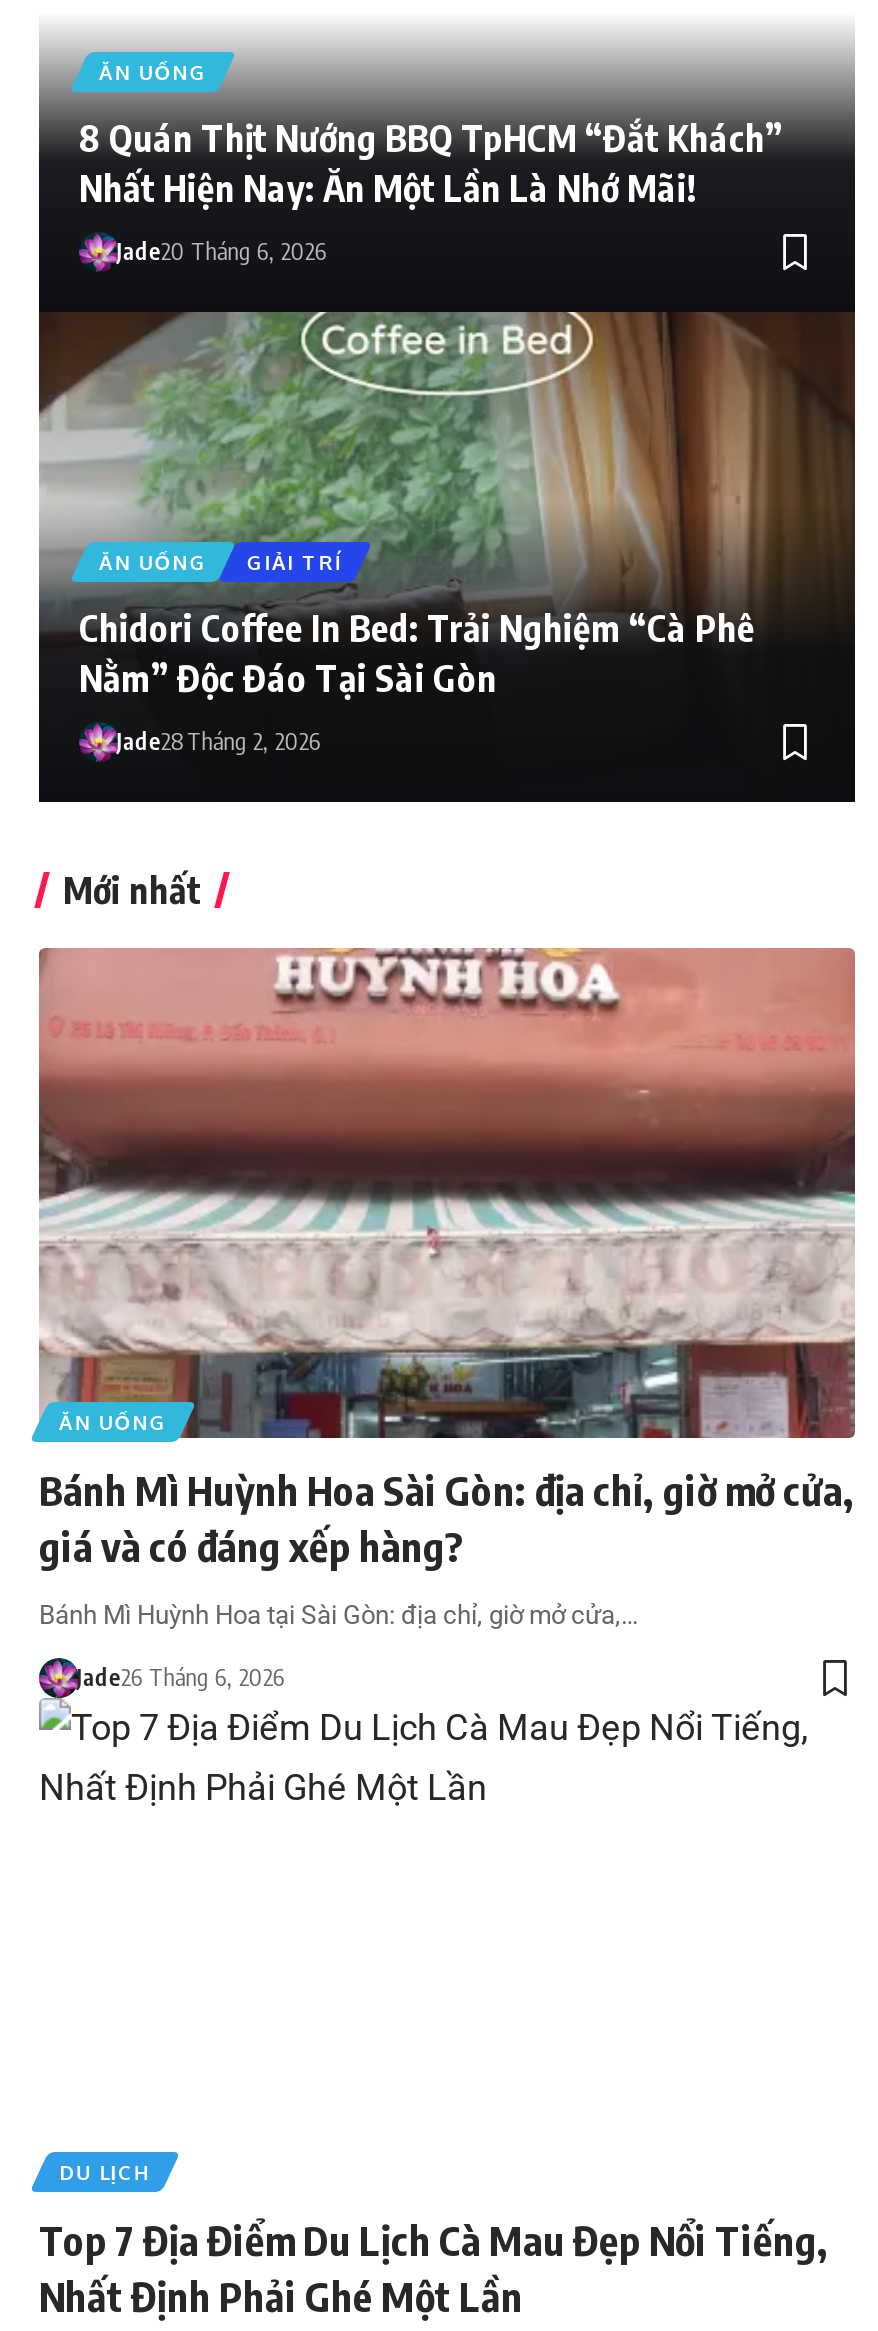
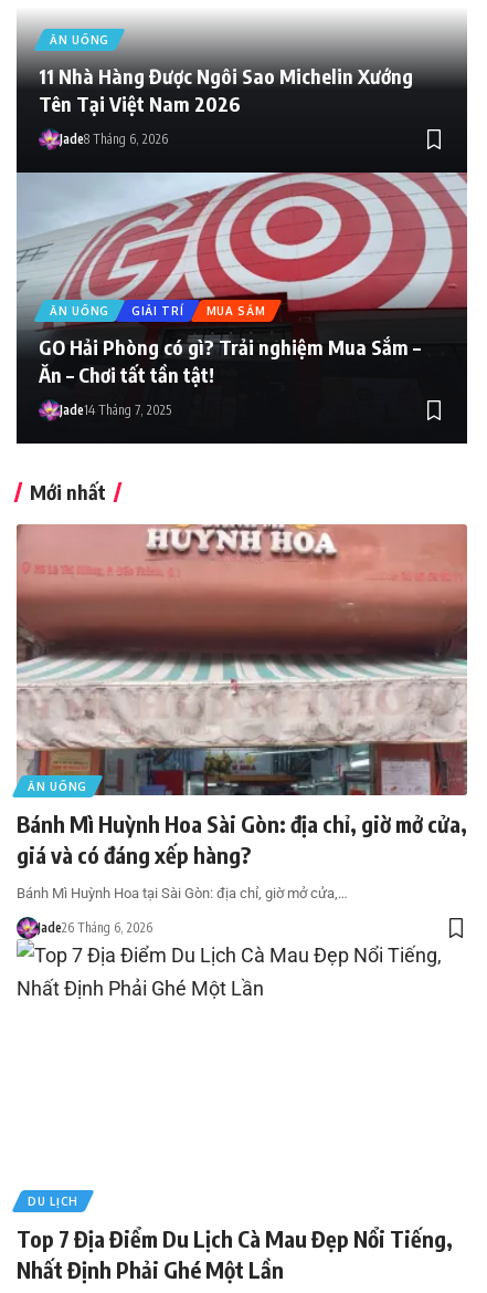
- 8 Quán Thịt Nướng BBQ TpHCM “Đắt Khách”
- Nhất Hiện Nay: Ăn Một Lần Là Nhớ Mãi!
+ 11 Nhà Hàng Được Ngôi Sao Michelin Xướng
+ Tên Tại Việt Nam 2026

- Jade20 Tháng 6, 2026
+ Jade8 Tháng 6, 2026

- [image]
- Chidori Coffee In Bed: Trải Nghiệm “Cà Phê
- Nằm” Độc Đáo Tại Sài Gòn
- Jade28 Tháng 2, 2026
+ [image]
+ MUA SẮM
+ GO Hải Phòng có gì? Trải nghiệm Mua Sắm –
+ Ăn – Chơi tất tần tật!
+ Jade14 Tháng 7, 2025
